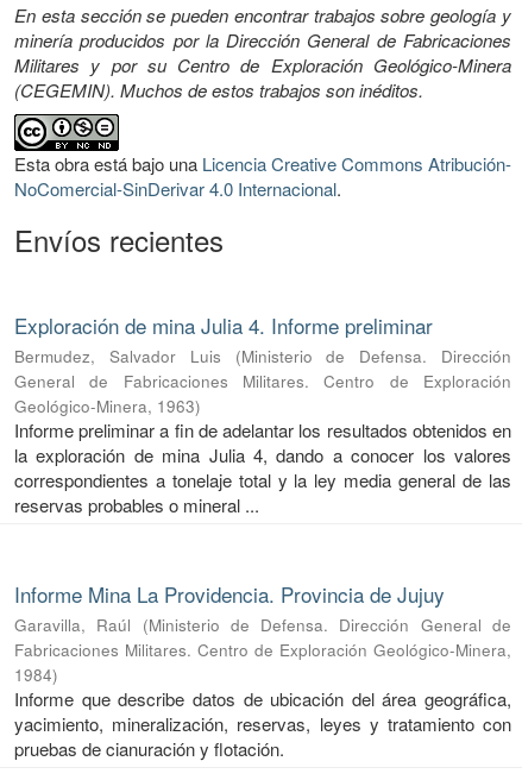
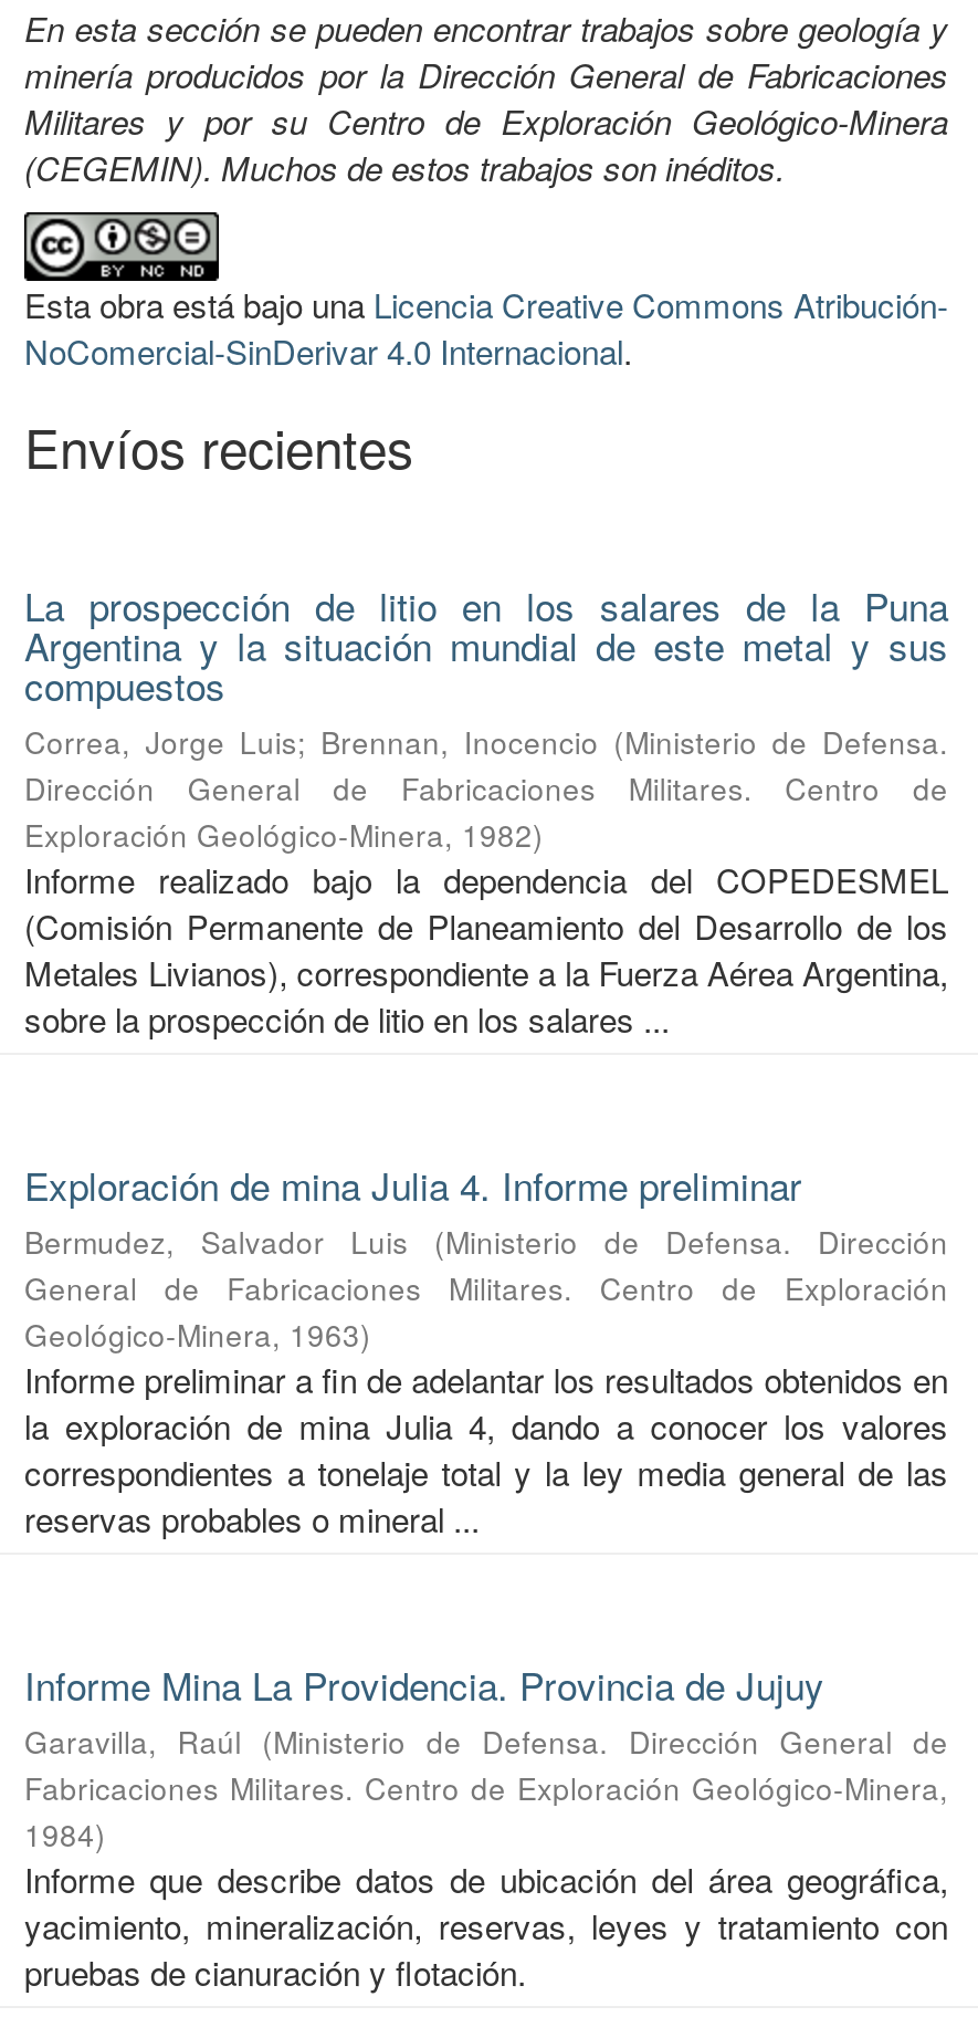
+ La prospección de litio en los salares de la Puna
+ Argentina y la situación mundial de este metal y sus
+ compuestos
+ Correa, Jorge Luis; Brennan, Inocencio (Ministerio de Defensa.
+ Dirección General de Fabricaciones Militares. Centro de
+ Exploración Geológico-Minera, 1982)
+ Informe realizado bajo la dependencia del COPEDESMEL
+ (Comisión Permanente de Planeamiento del Desarrollo de los
+ Metales Livianos), correspondiente a la Fuerza Aérea Argentina,
+ sobre la prospección de litio en los salares ...
